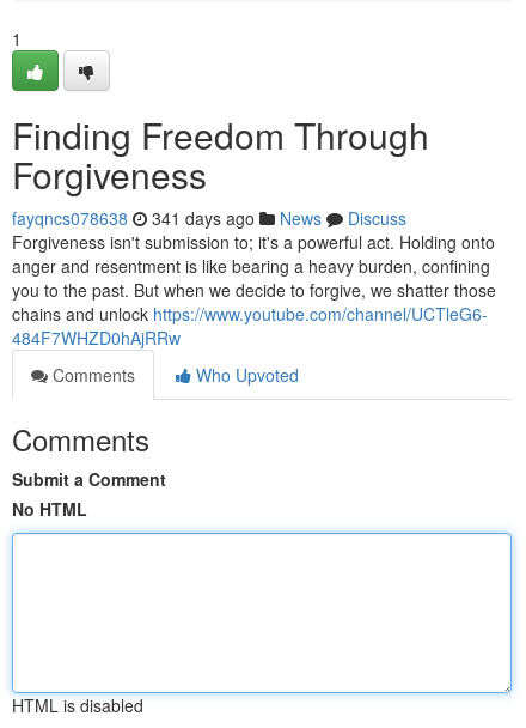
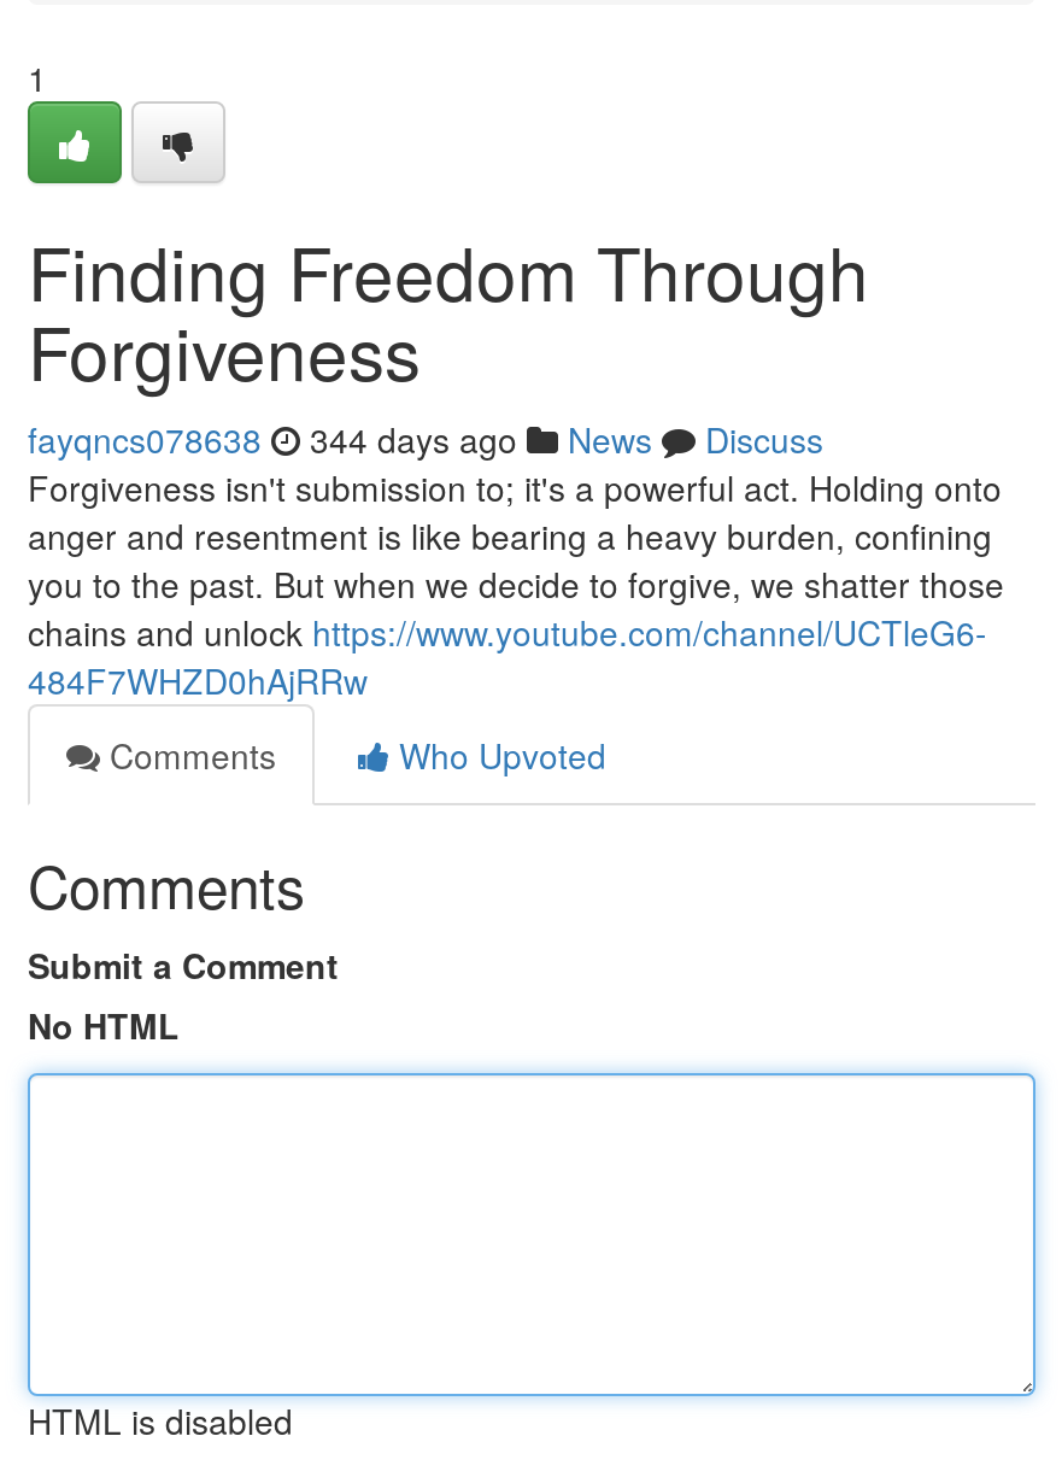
- fayqncs078638 341 days ago News Discuss
+ fayqncs078638 344 days ago News Discuss
